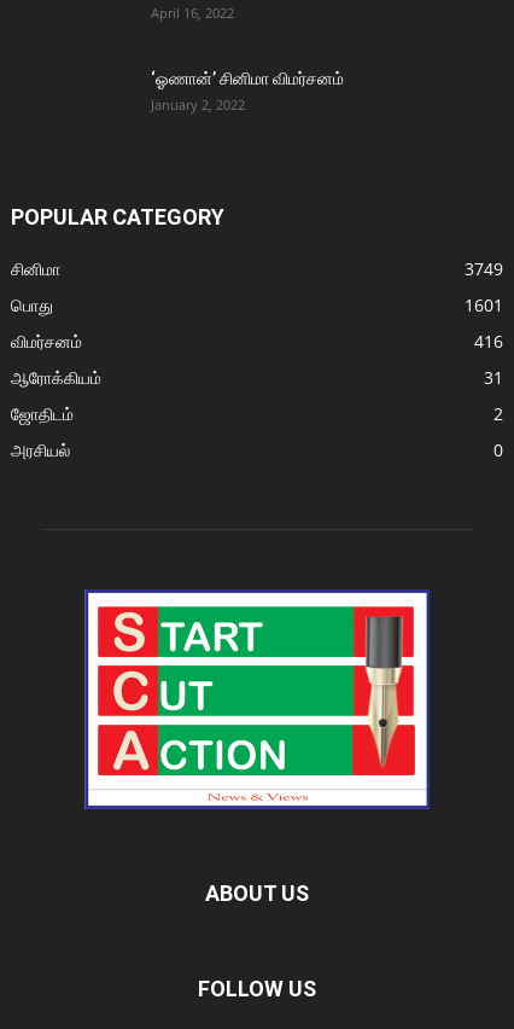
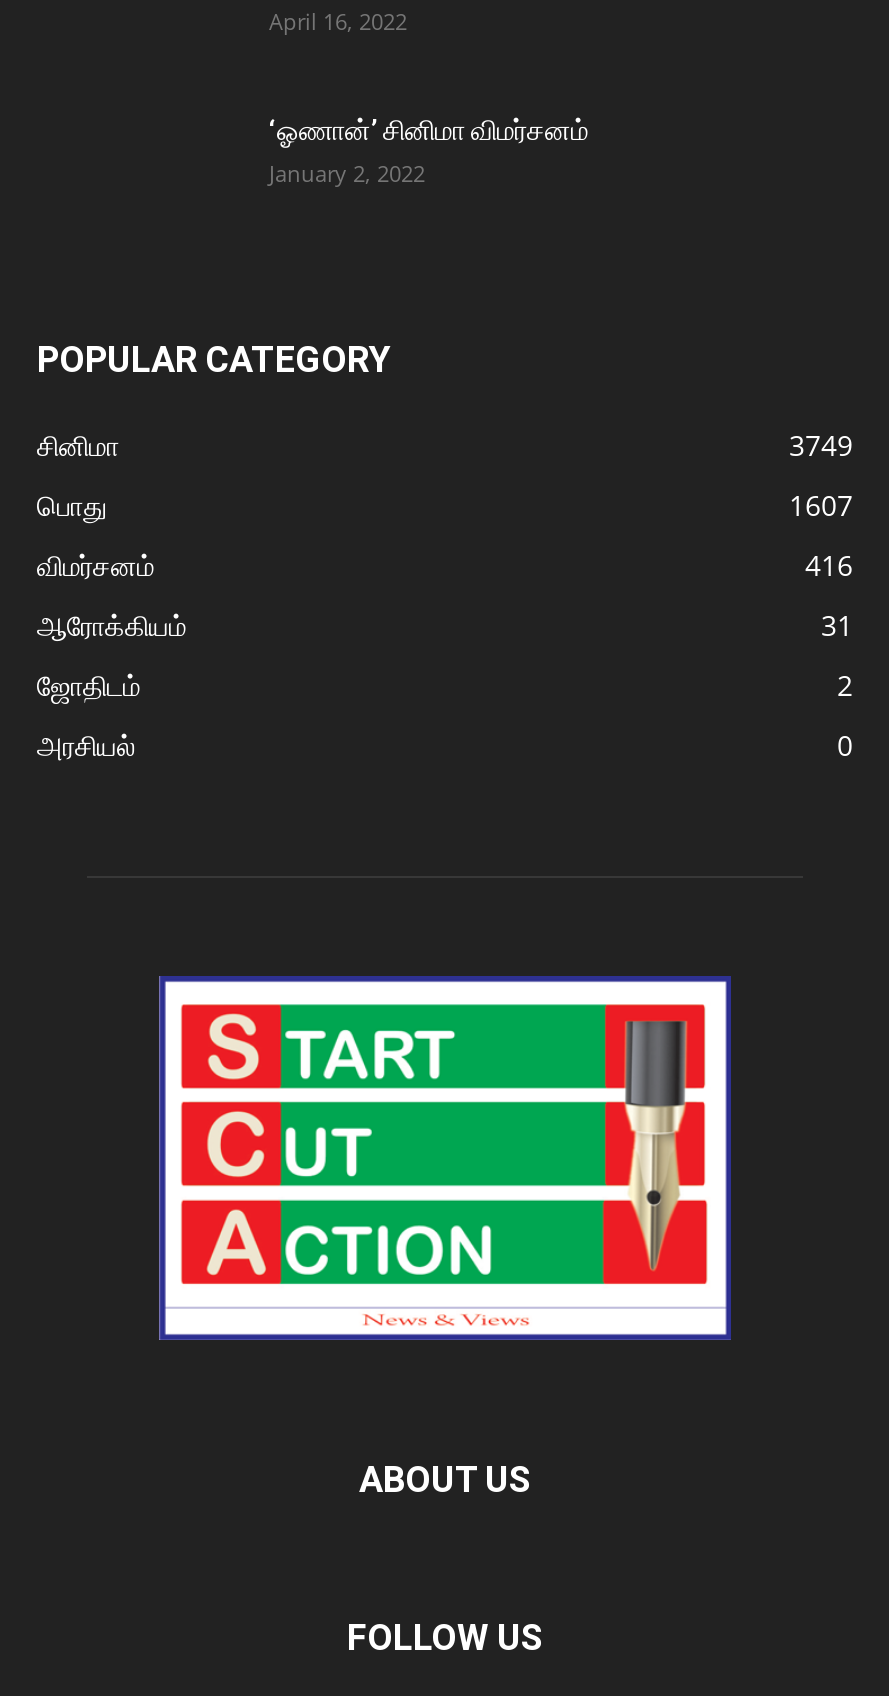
- 1601
+ 1607
